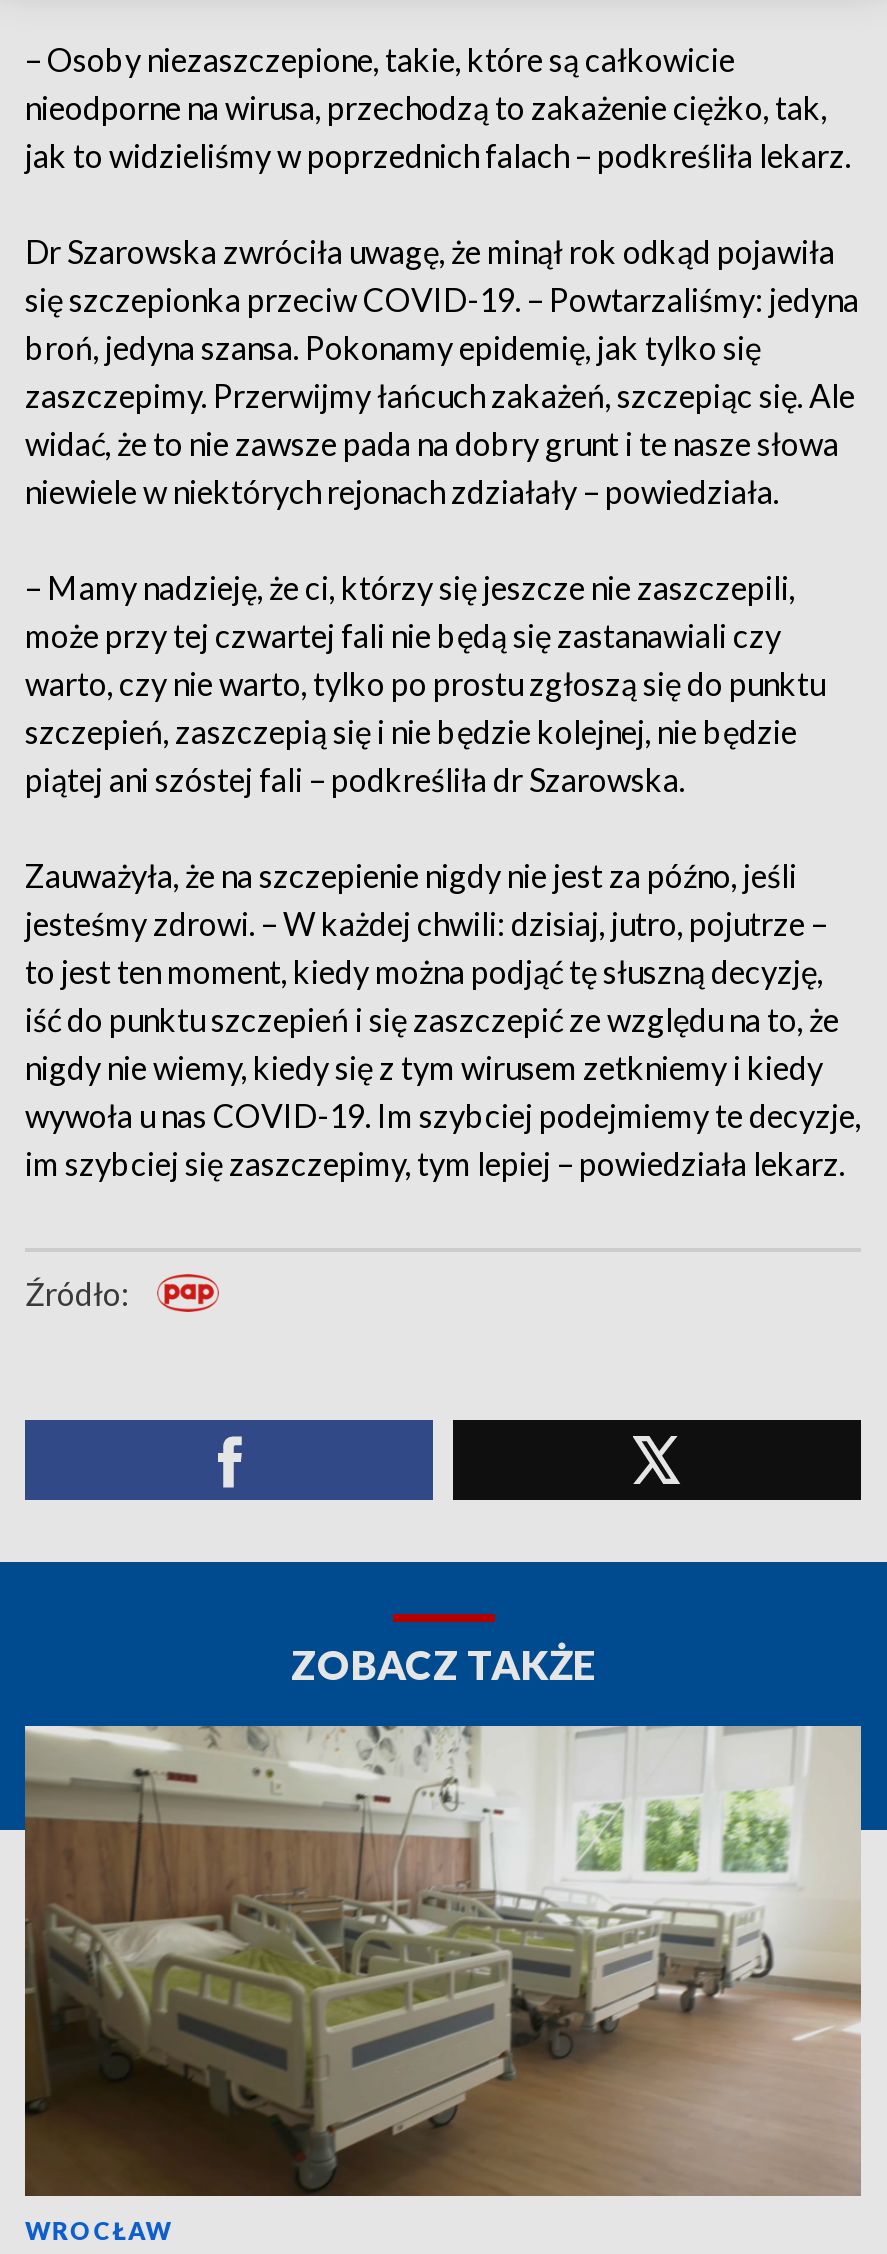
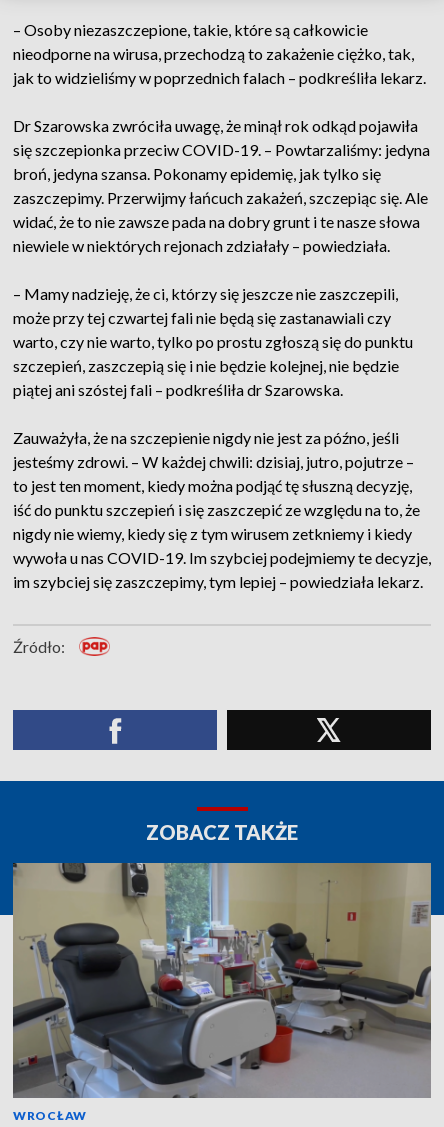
- [image]
+ [image]
